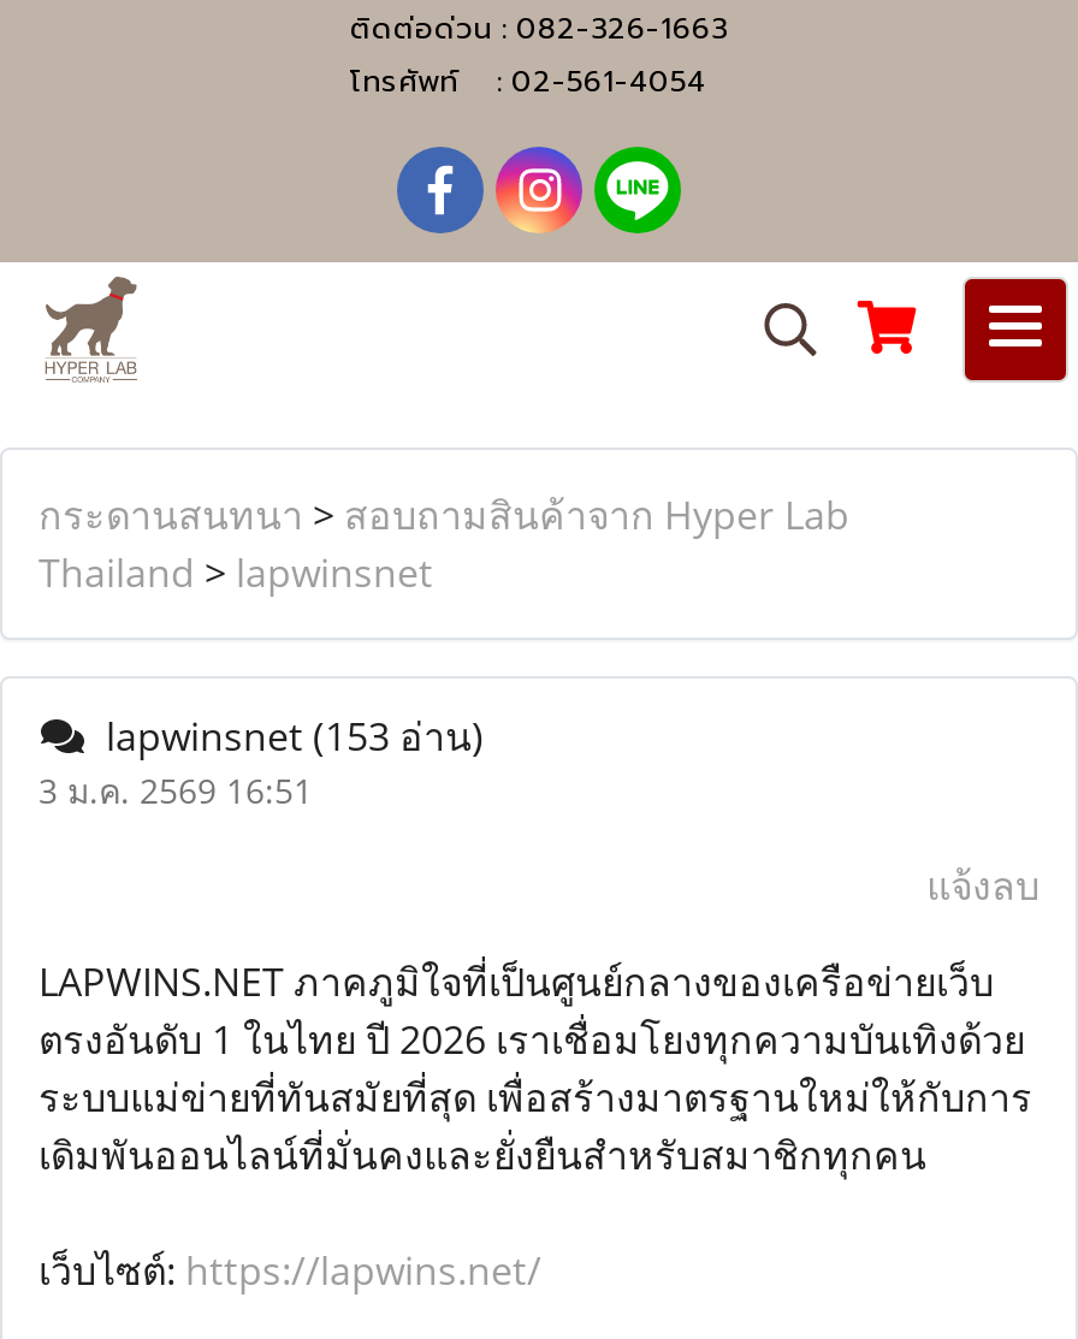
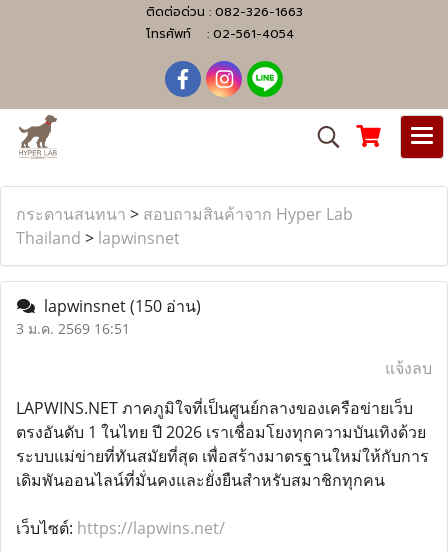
- lapwinsnet (153 อ่าน)
+ lapwinsnet (150 อ่าน)
